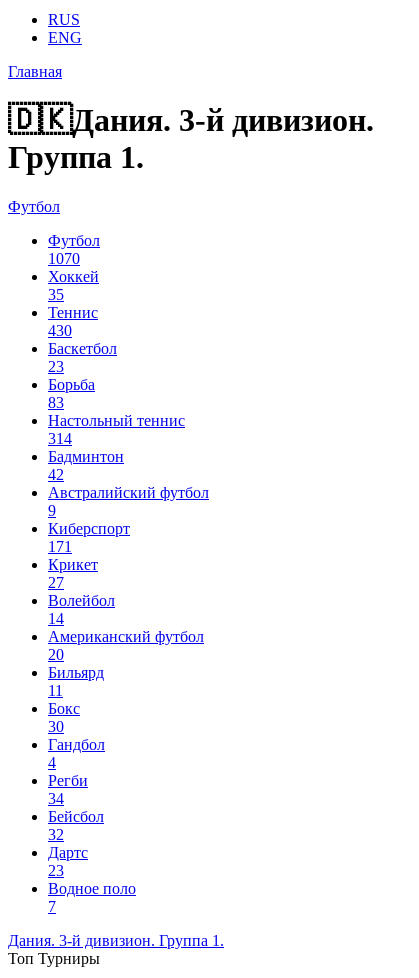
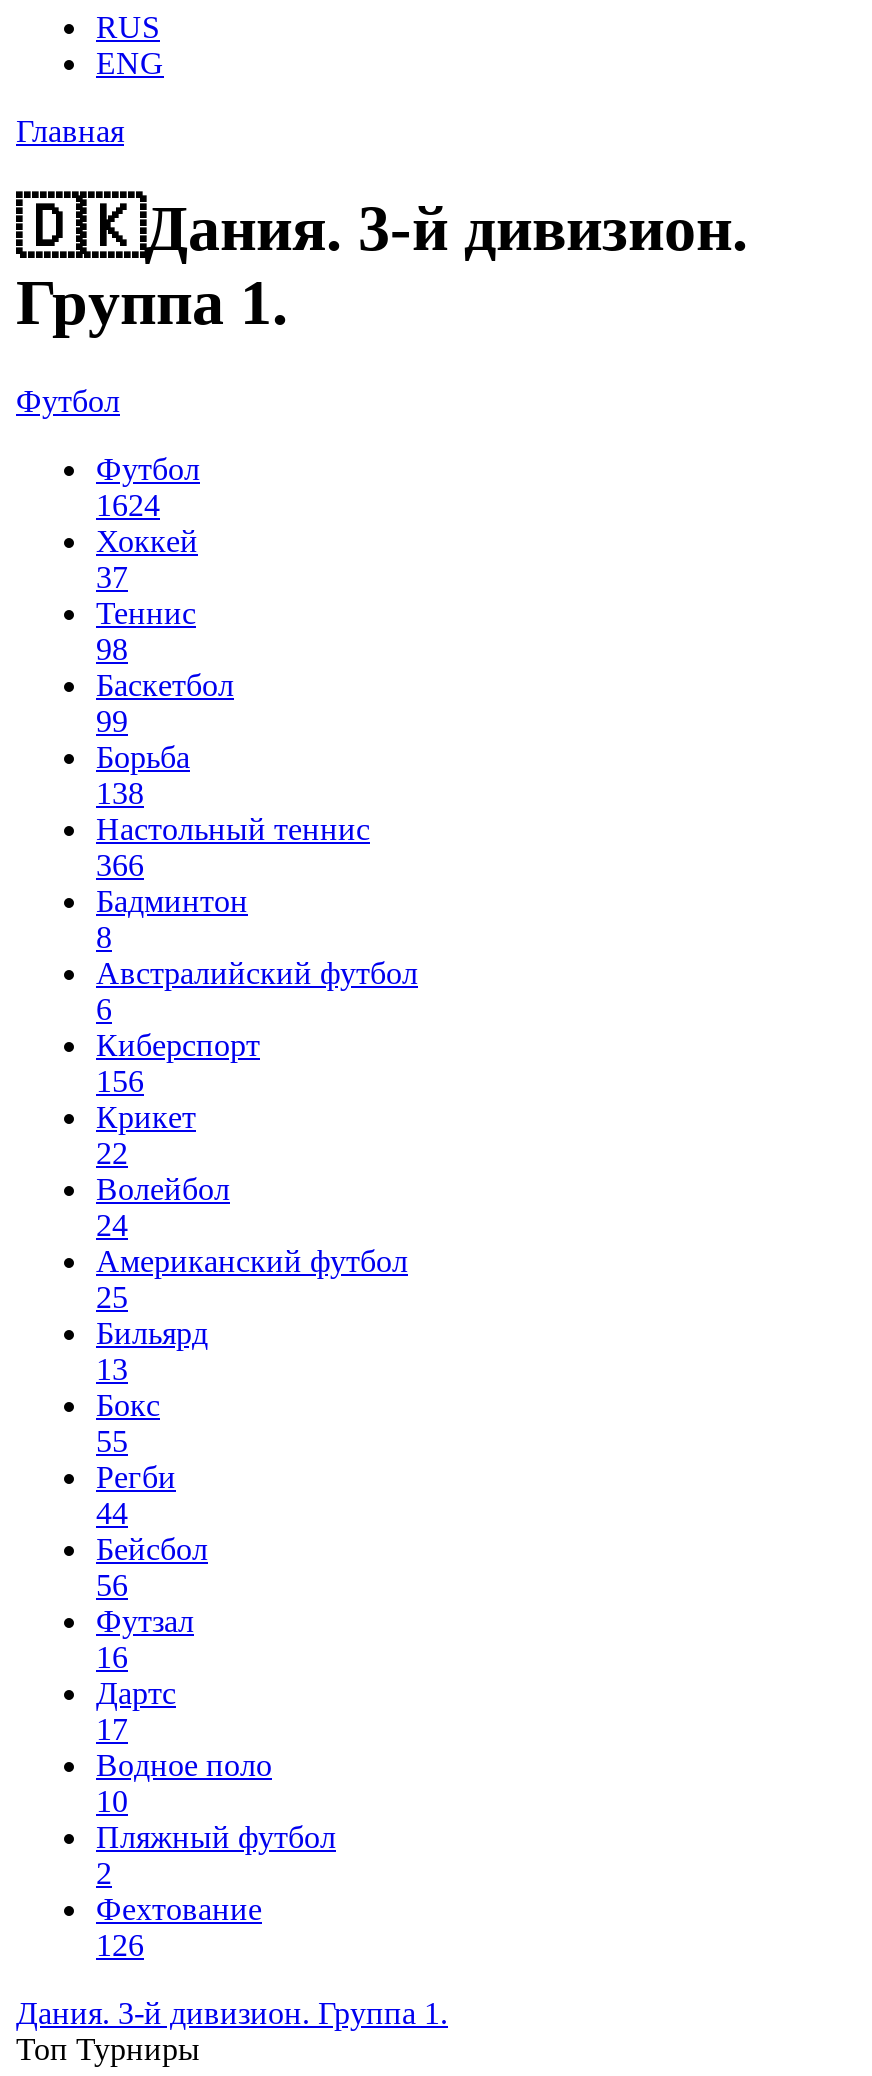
- 1070
+ 1624

- 35
+ 37

- 430
+ 98

- 23
+ 99

- 83
+ 138

- 314
+ 366

- 42
+ 8

- 9
+ 6

- 171
+ 156

- 27
+ 22

- 14
+ 24

- 20
+ 25

- 11
+ 13

- 30
- Гандбол
- 4
+ 55

moved up: Регби

- 34
+ 44

moved up: Бейсбол

- 32
+ 56
+ Футзал
+ 16

- 23
+ 17

- 7
+ 10
+ Пляжный футбол
+ 2
+ Фехтование
+ 126
